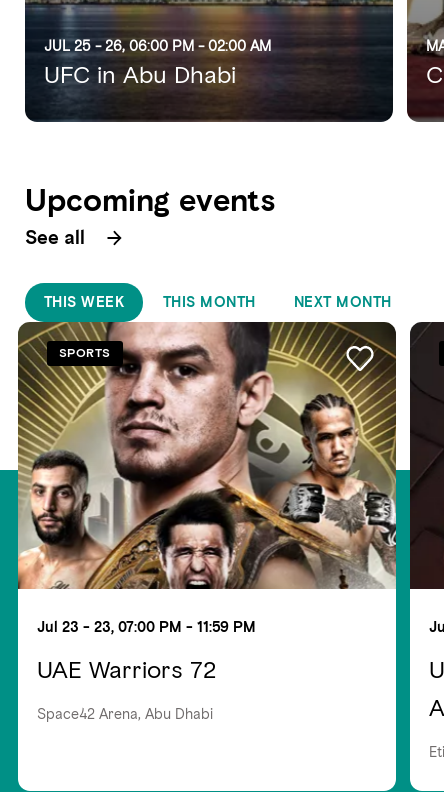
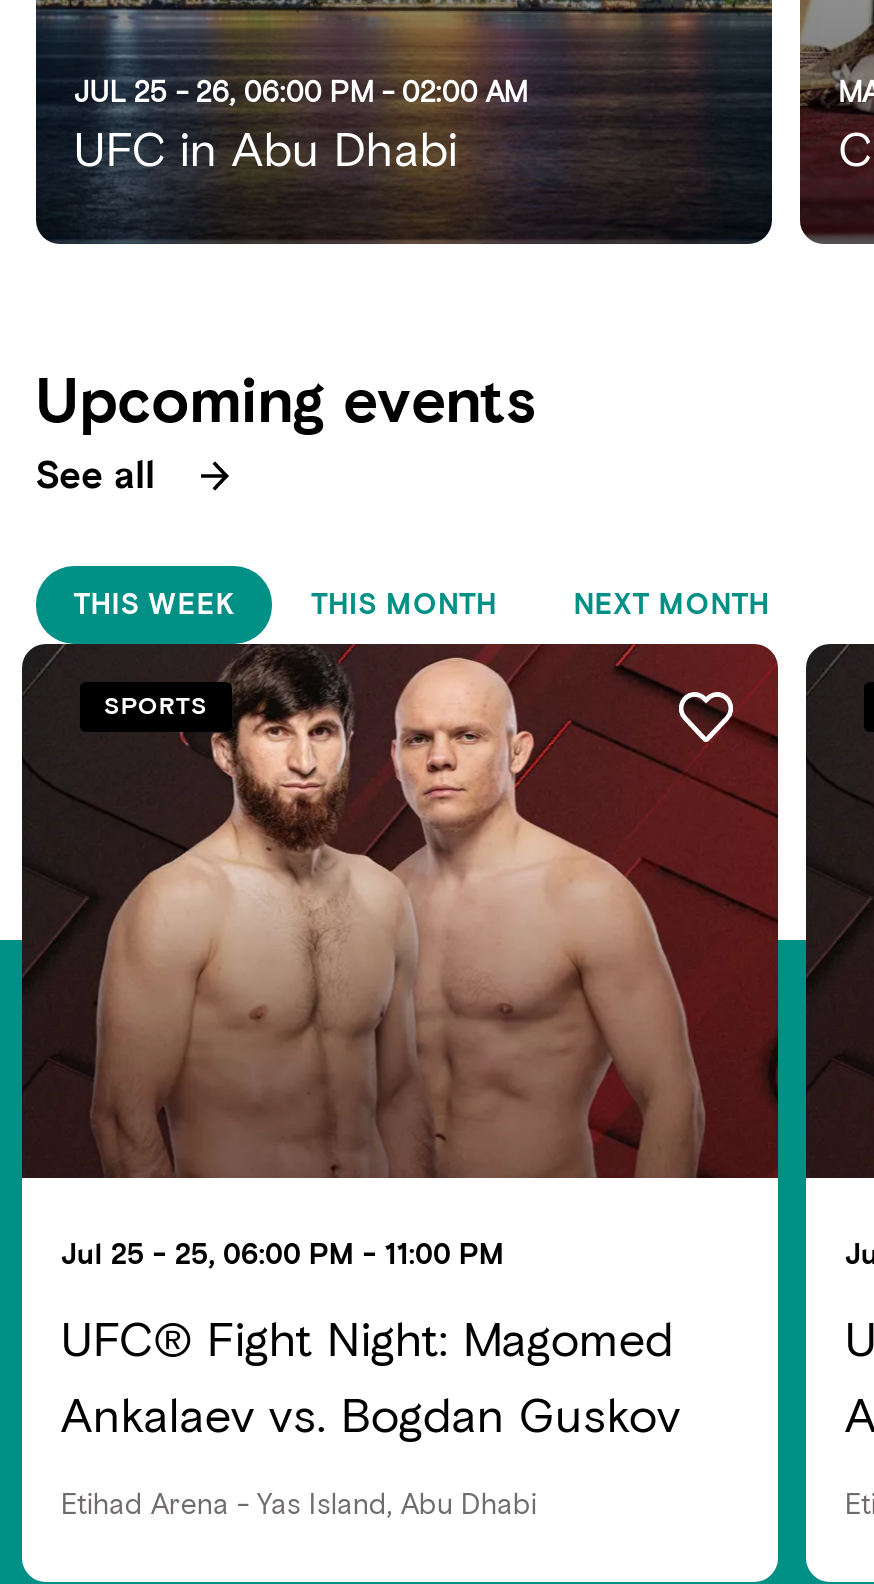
- [image]
- Jul 23 - 23, 07:00 PM - 11:59 PM
+ [image]
+ Jul 25 - 25, 06:00 PM - 11:00 PM

- UAE Warriors 72
+ UFC® Fight Night: Magomed
+ Ankalaev vs. Bogdan Guskov

- Space42 Arena, Abu Dhabi
+ Etihad Arena - Yas Island, Abu Dhabi
